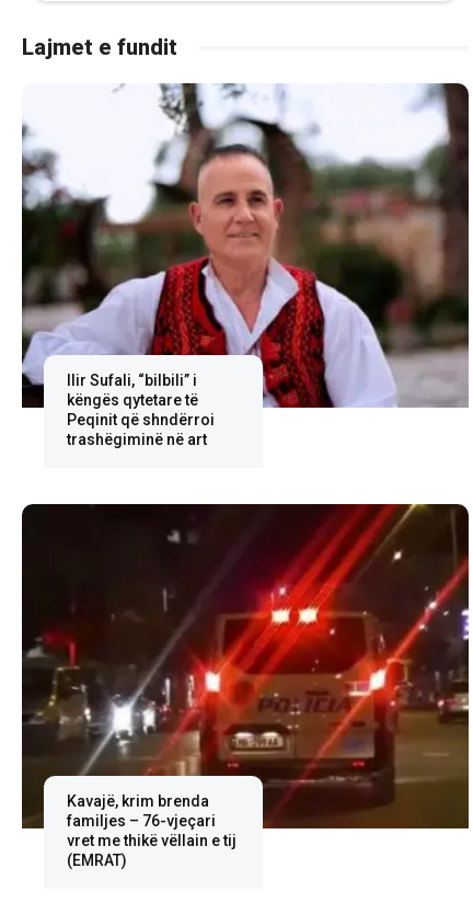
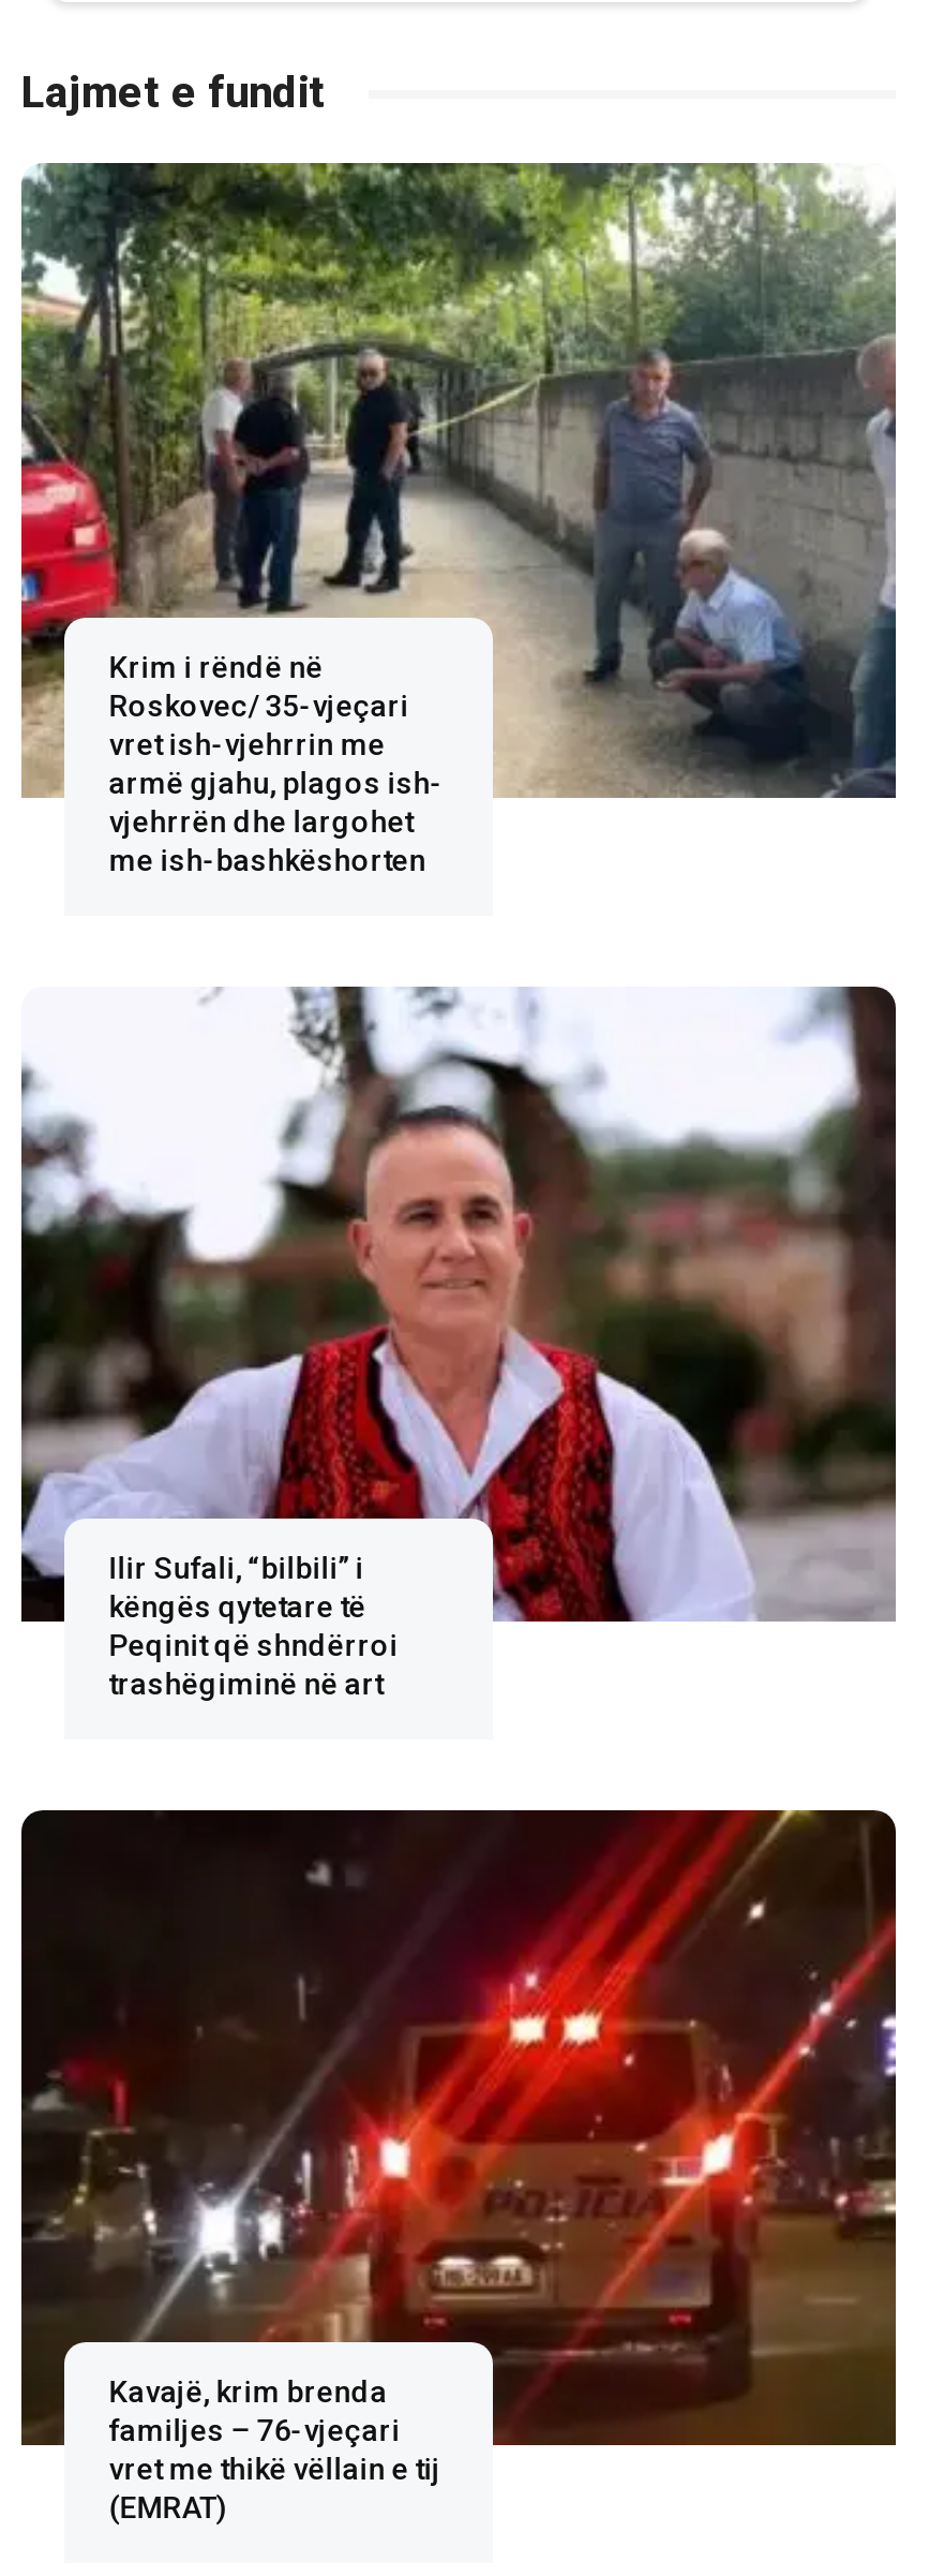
+ [image]
+ Krim i rëndë në
+ Roskovec/ 35-vjeçari
+ vret ish-vjehrrin me
+ armë gjahu, plagos ish-
+ vjehrrën dhe largohet
+ me ish-bashkëshorten
